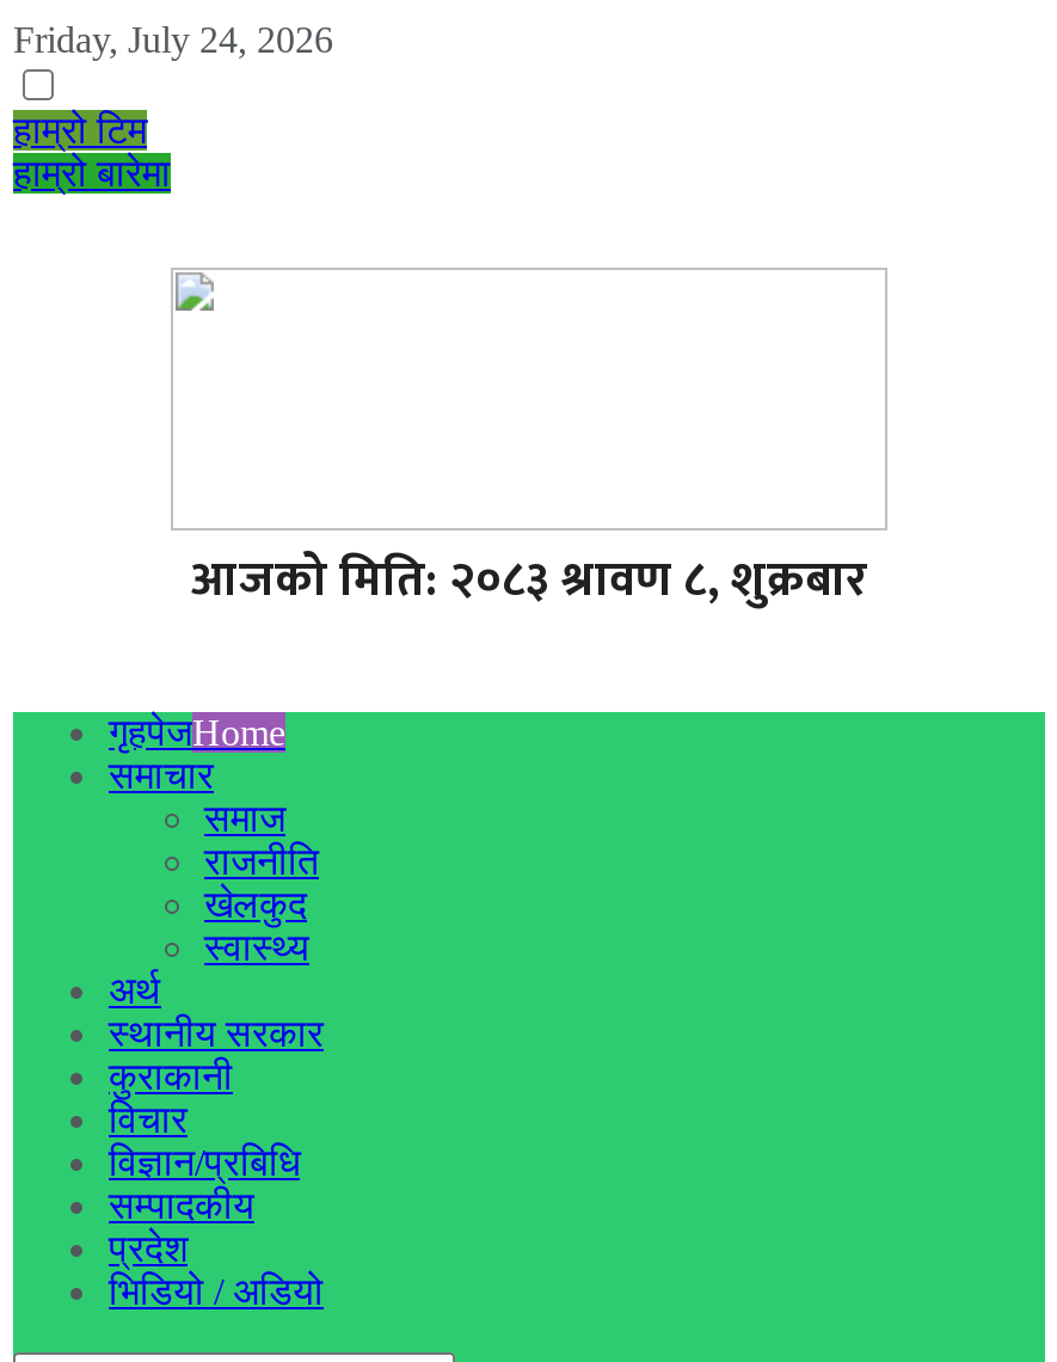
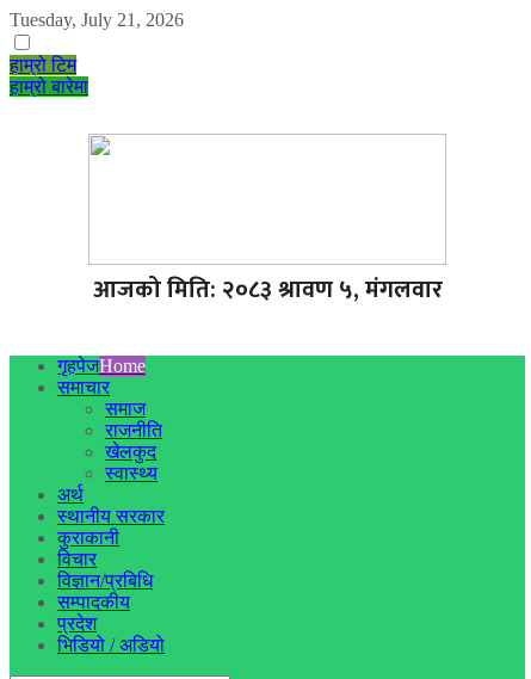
- Friday, July 24, 2026
+ Tuesday, July 21, 2026

- आजको मिति: २०८३ श्रावण ८, शुक्रबार
+ आजको मिति: २०८३ श्रावण ५, मंगलवार
